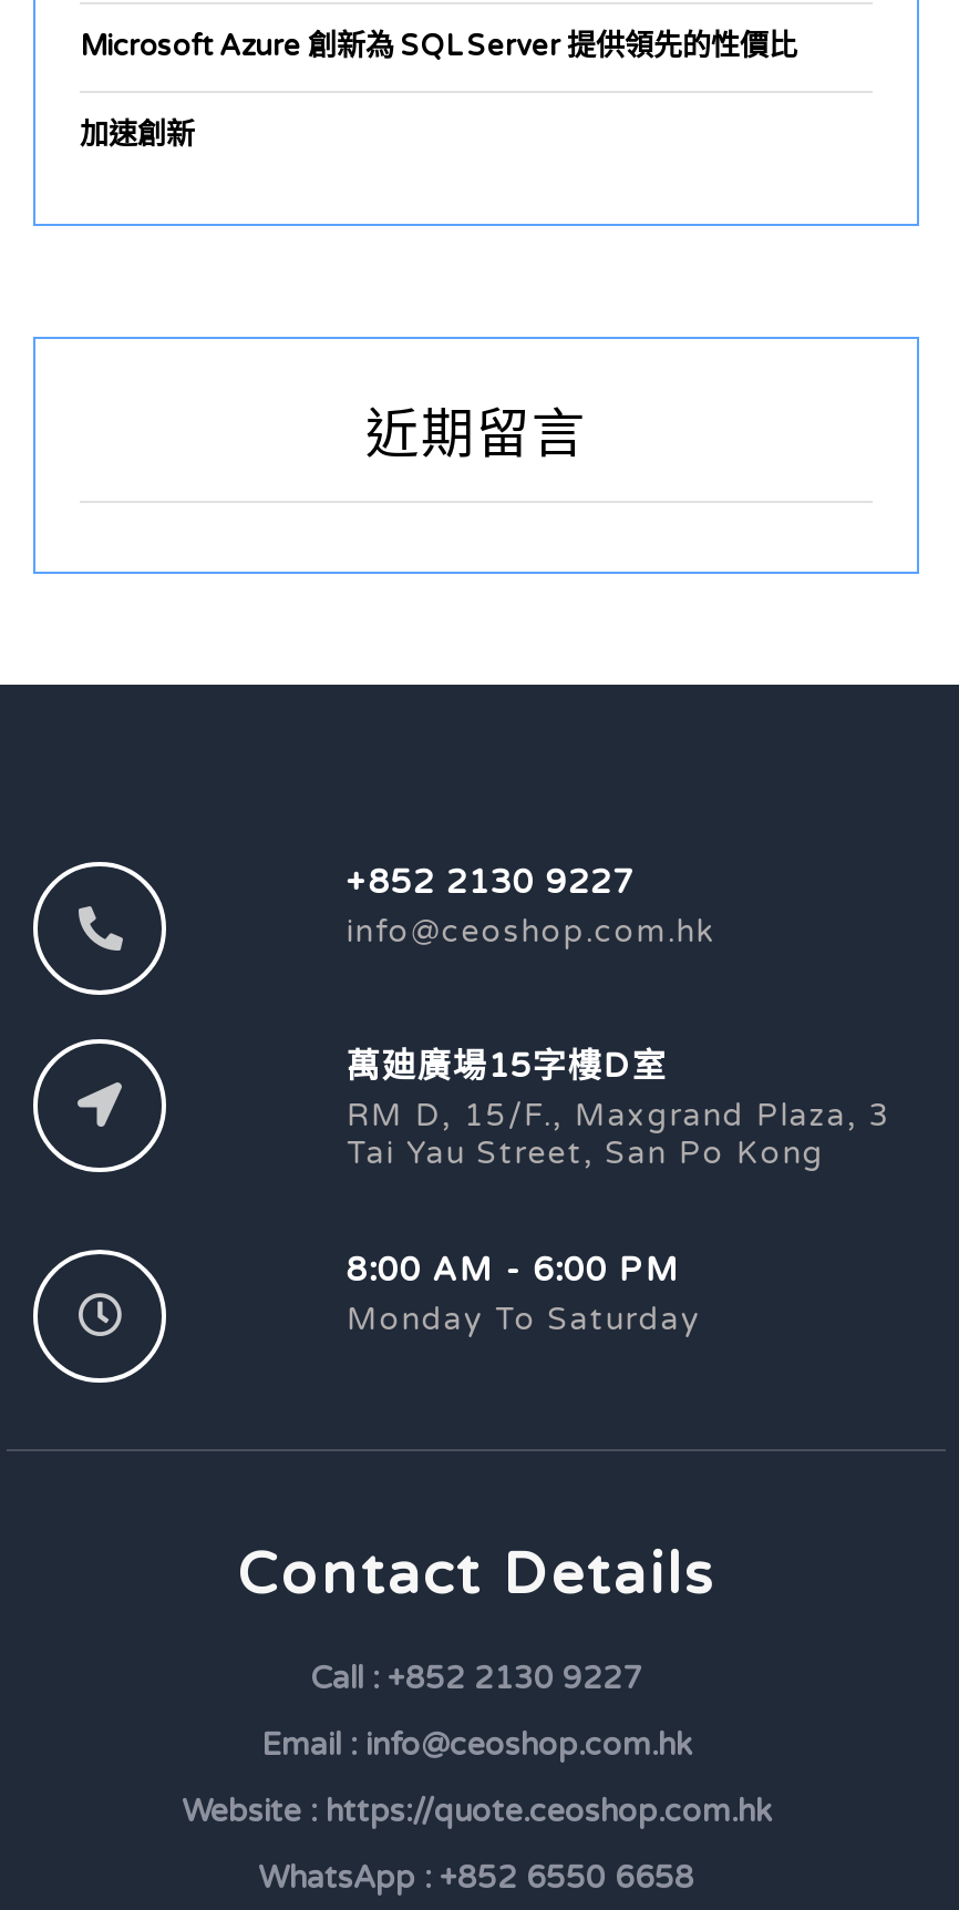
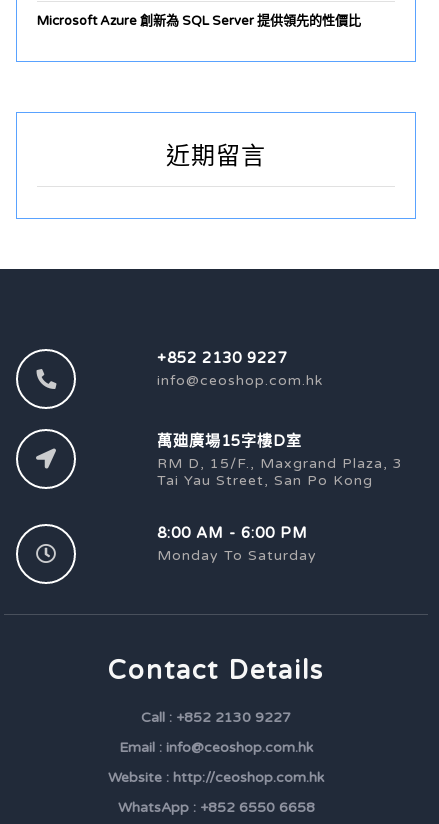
- 加速創新

- Website : https://quote.ceoshop.com.hk
+ Website : http://ceoshop.com.hk
